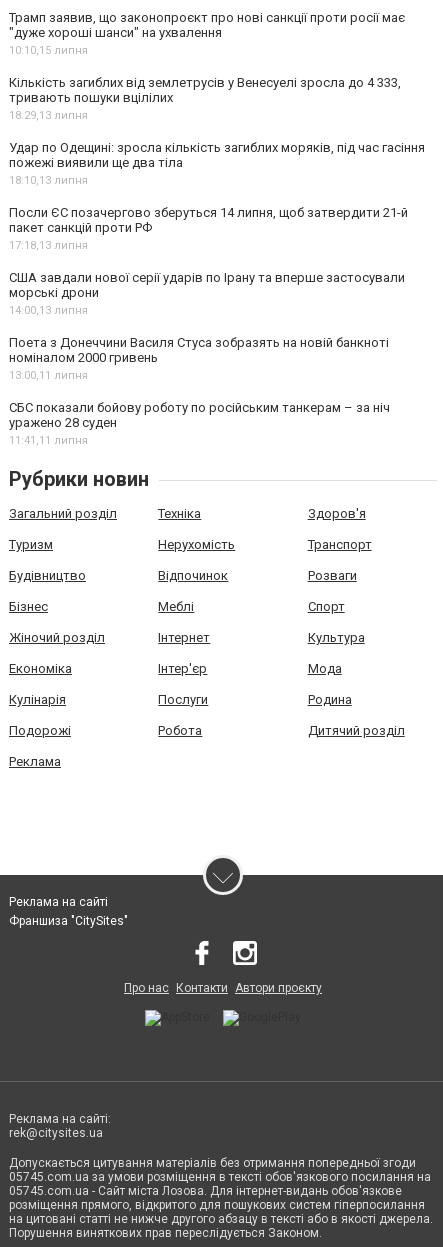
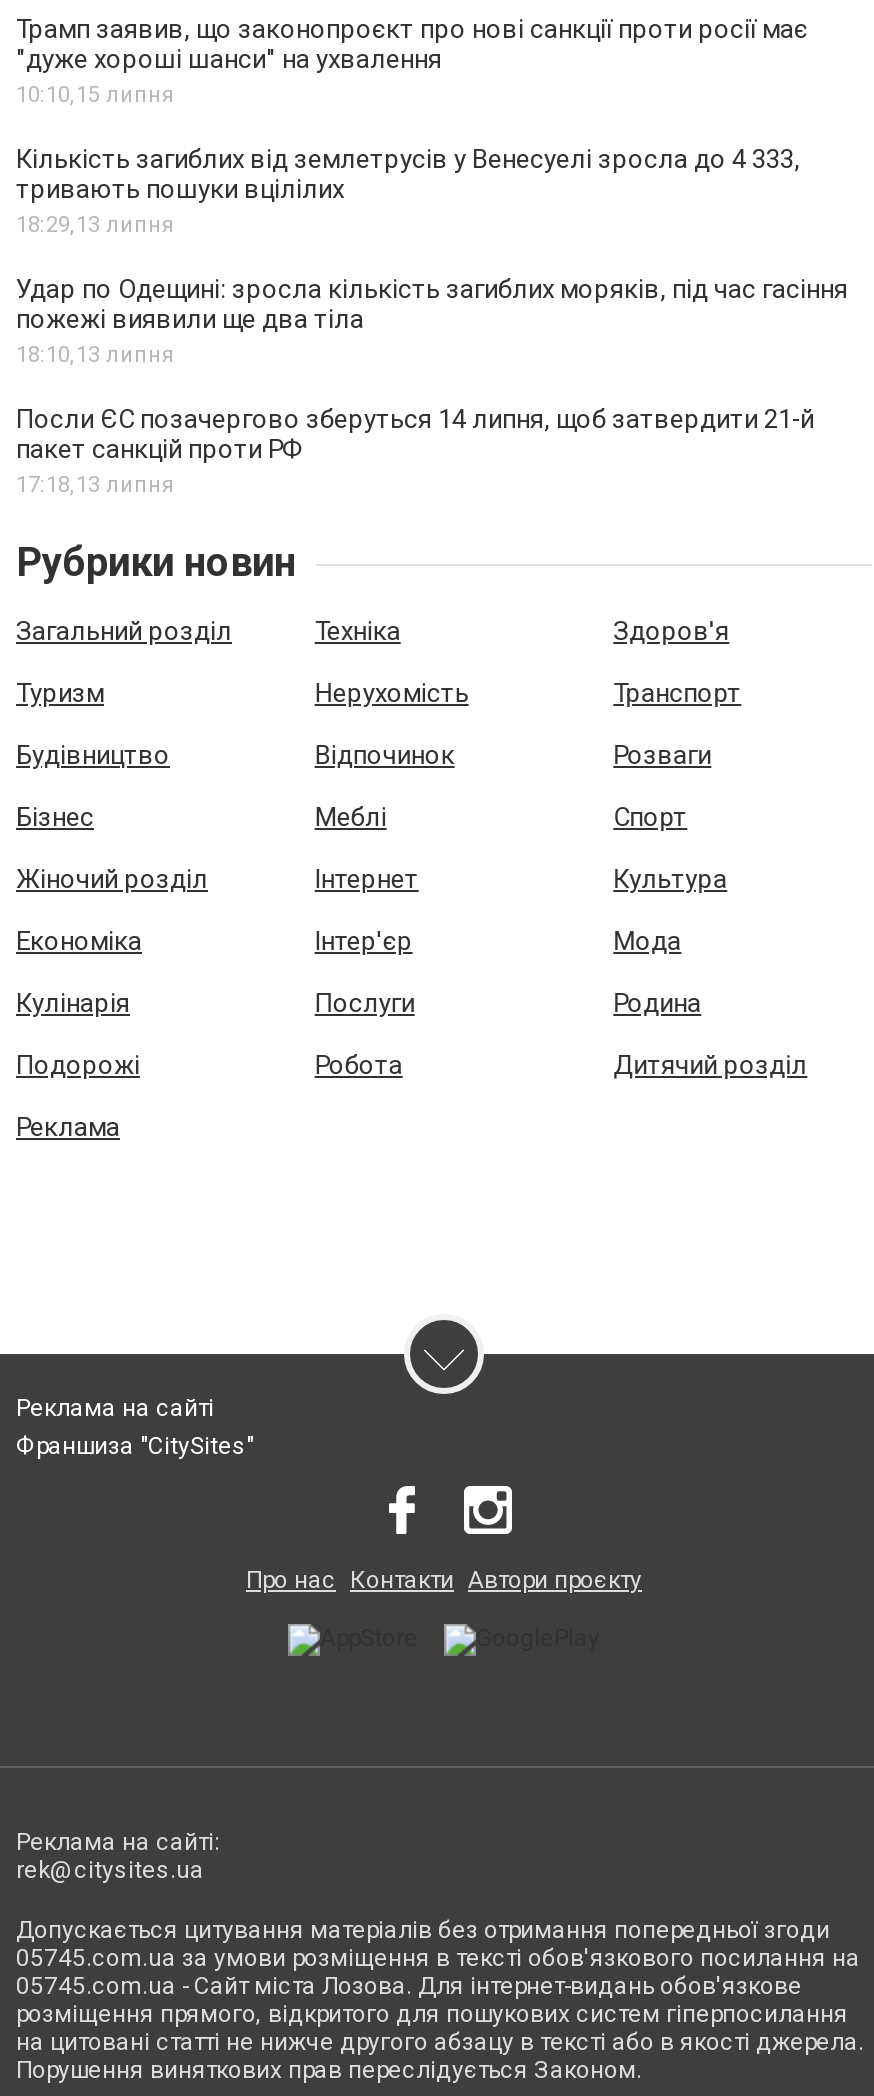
- США завдали нової серії ударів по Ірану та вперше застосували
- морські дрони
- 14:00,13 липня
- Поета з Донеччини Василя Стуса зобразять на новій банкноті
- номіналом 2000 гривень
- 13:00,11 липня
- СБС показали бойову роботу по російським танкерам – за ніч
- уражено 28 суден
- 11:41, 11 липня
